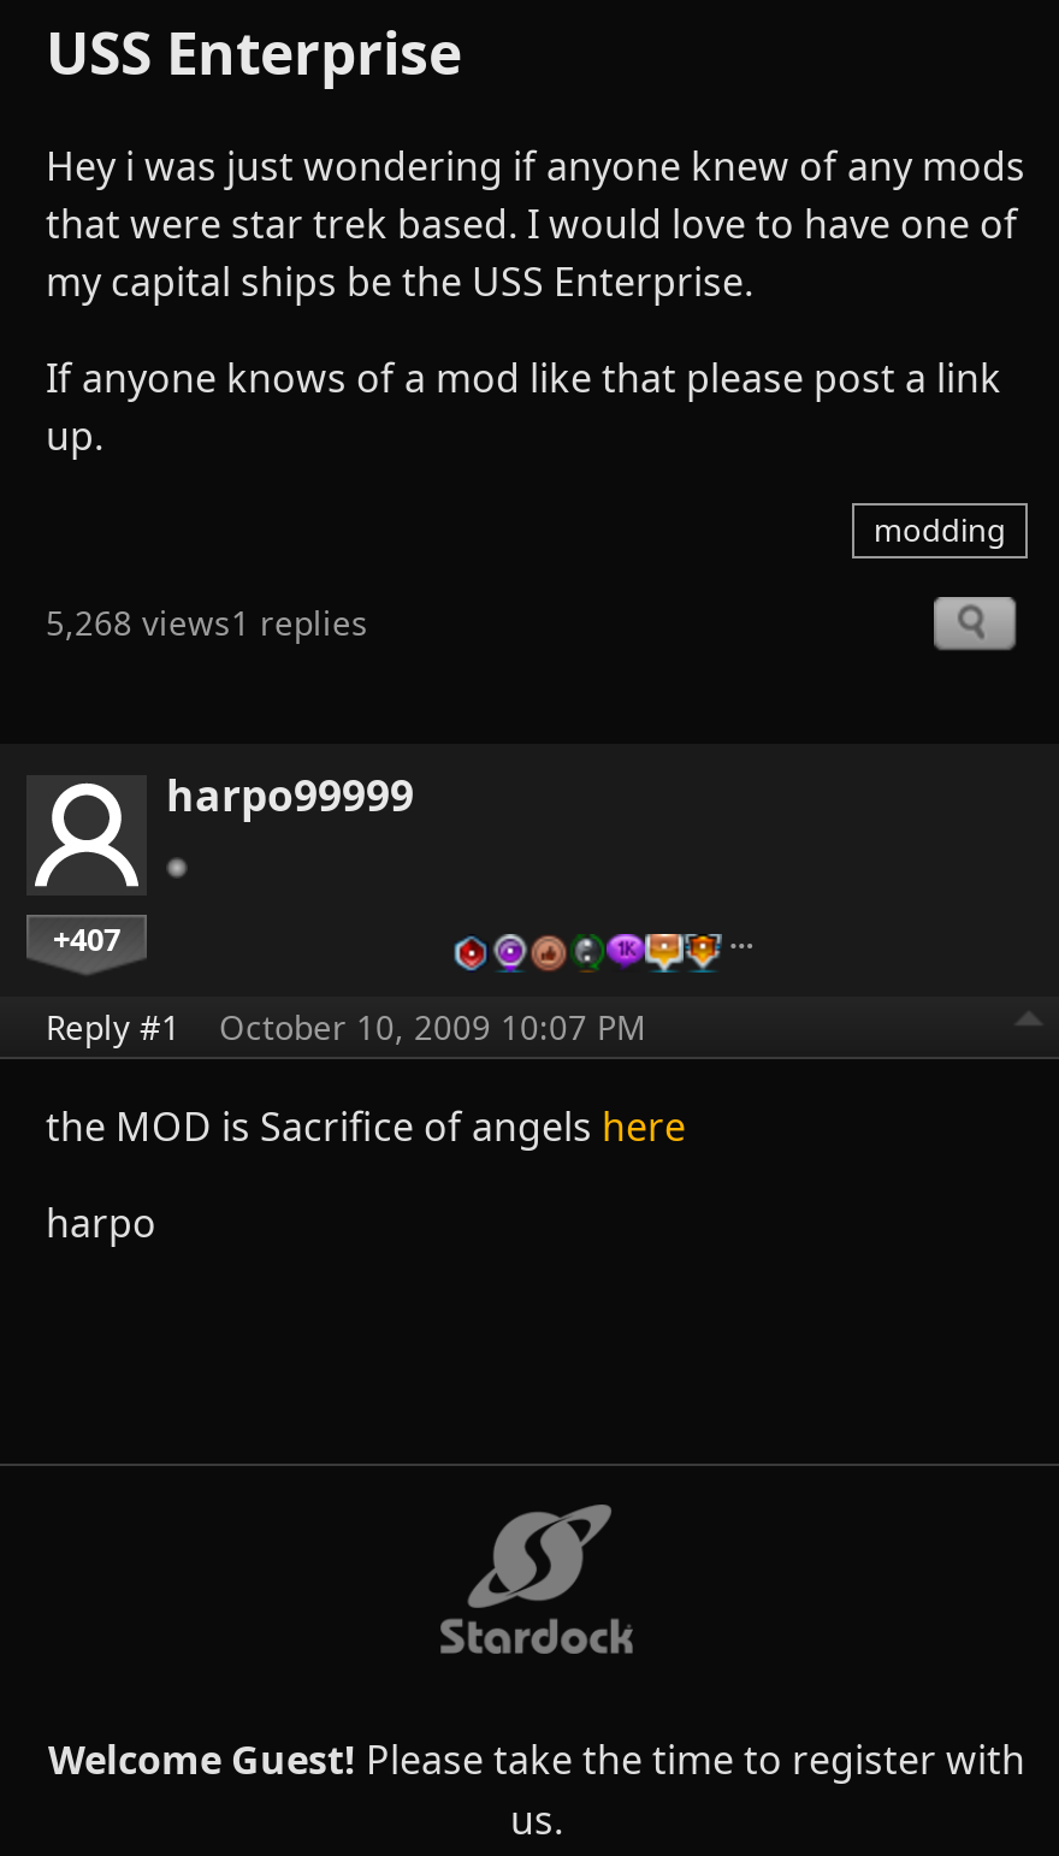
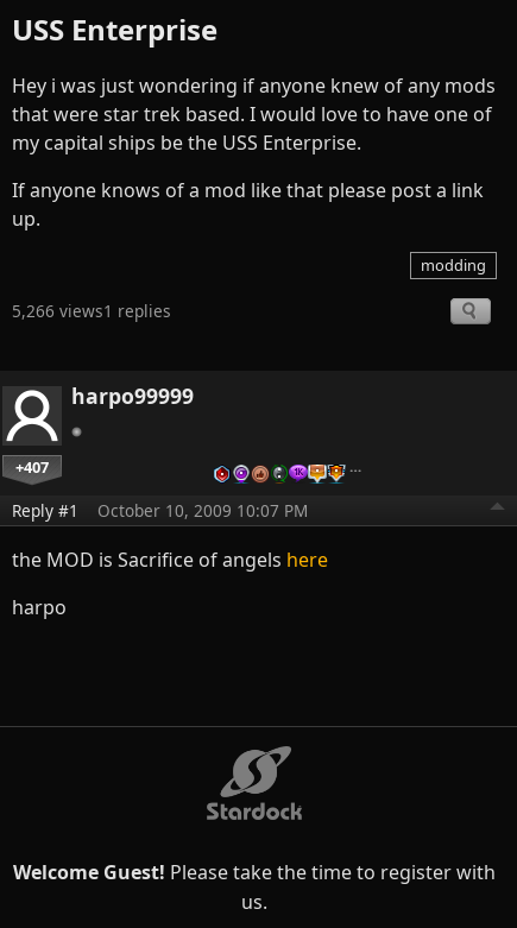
- 5,268 views1 replies
+ 5,266 views1 replies
